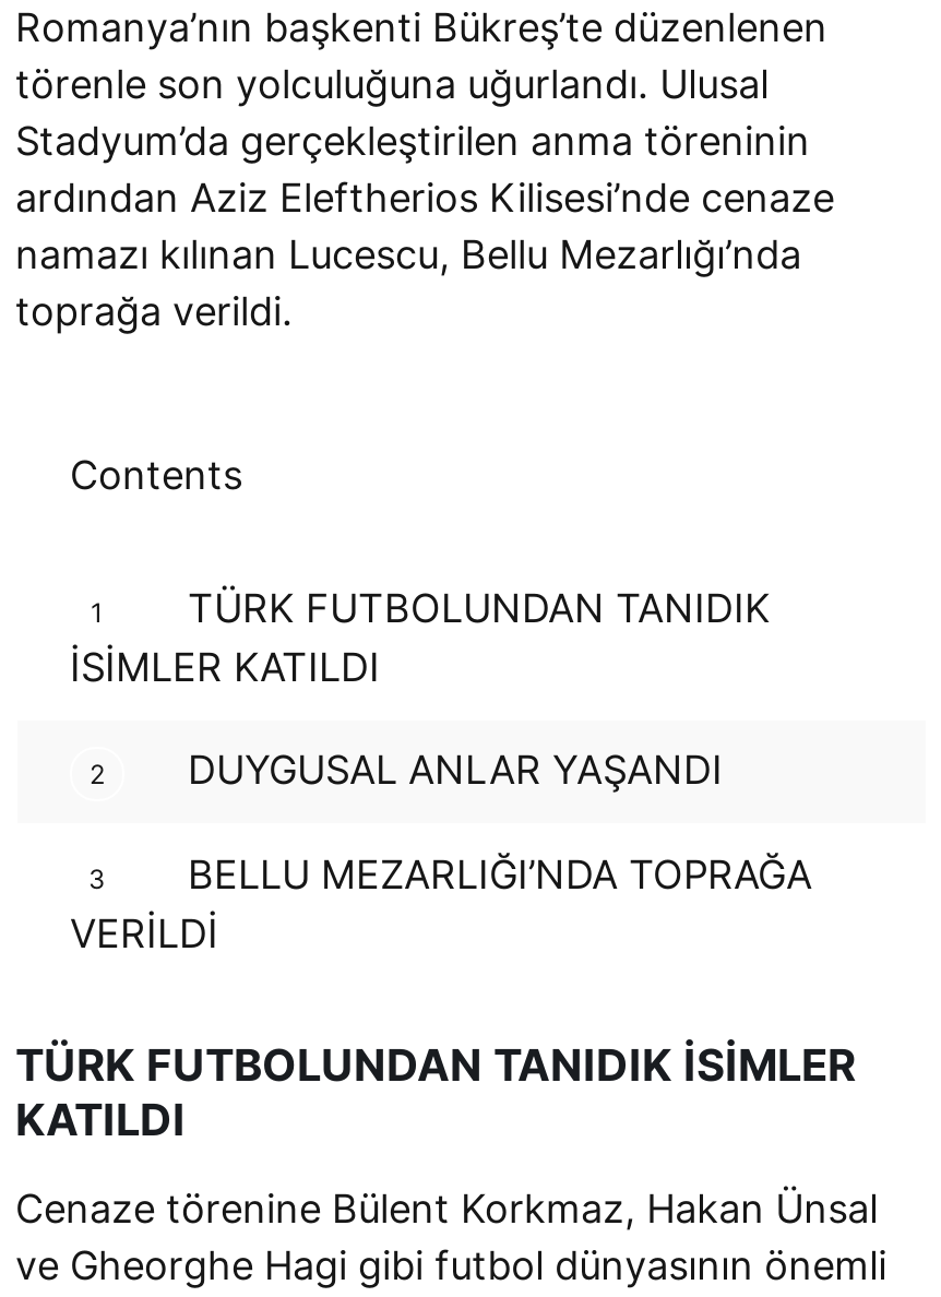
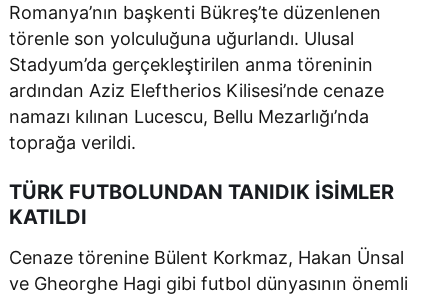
- Contents
- 1
- TÜRK FUTBOLUNDAN TANIDIK
- İSİMLER KATILDI
- 2
- DUYGUSAL ANLAR YAŞANDI
- 3
- BELLU MEZARLIĞI’NDA TOPRAĞA
- VERİLDİ
